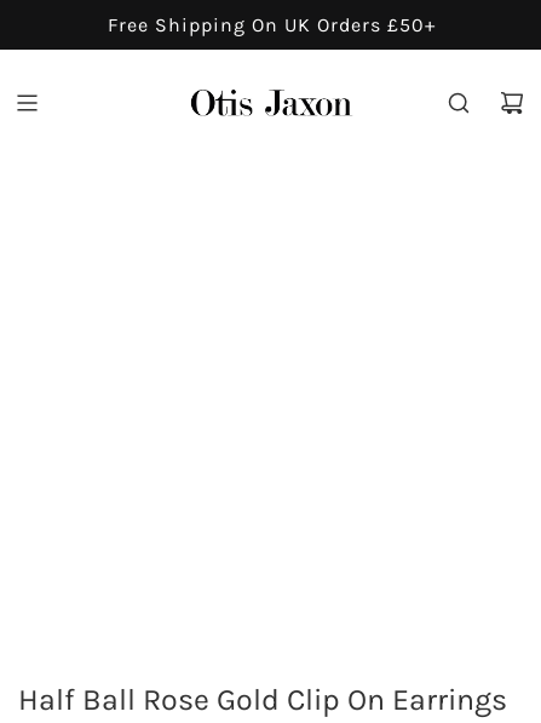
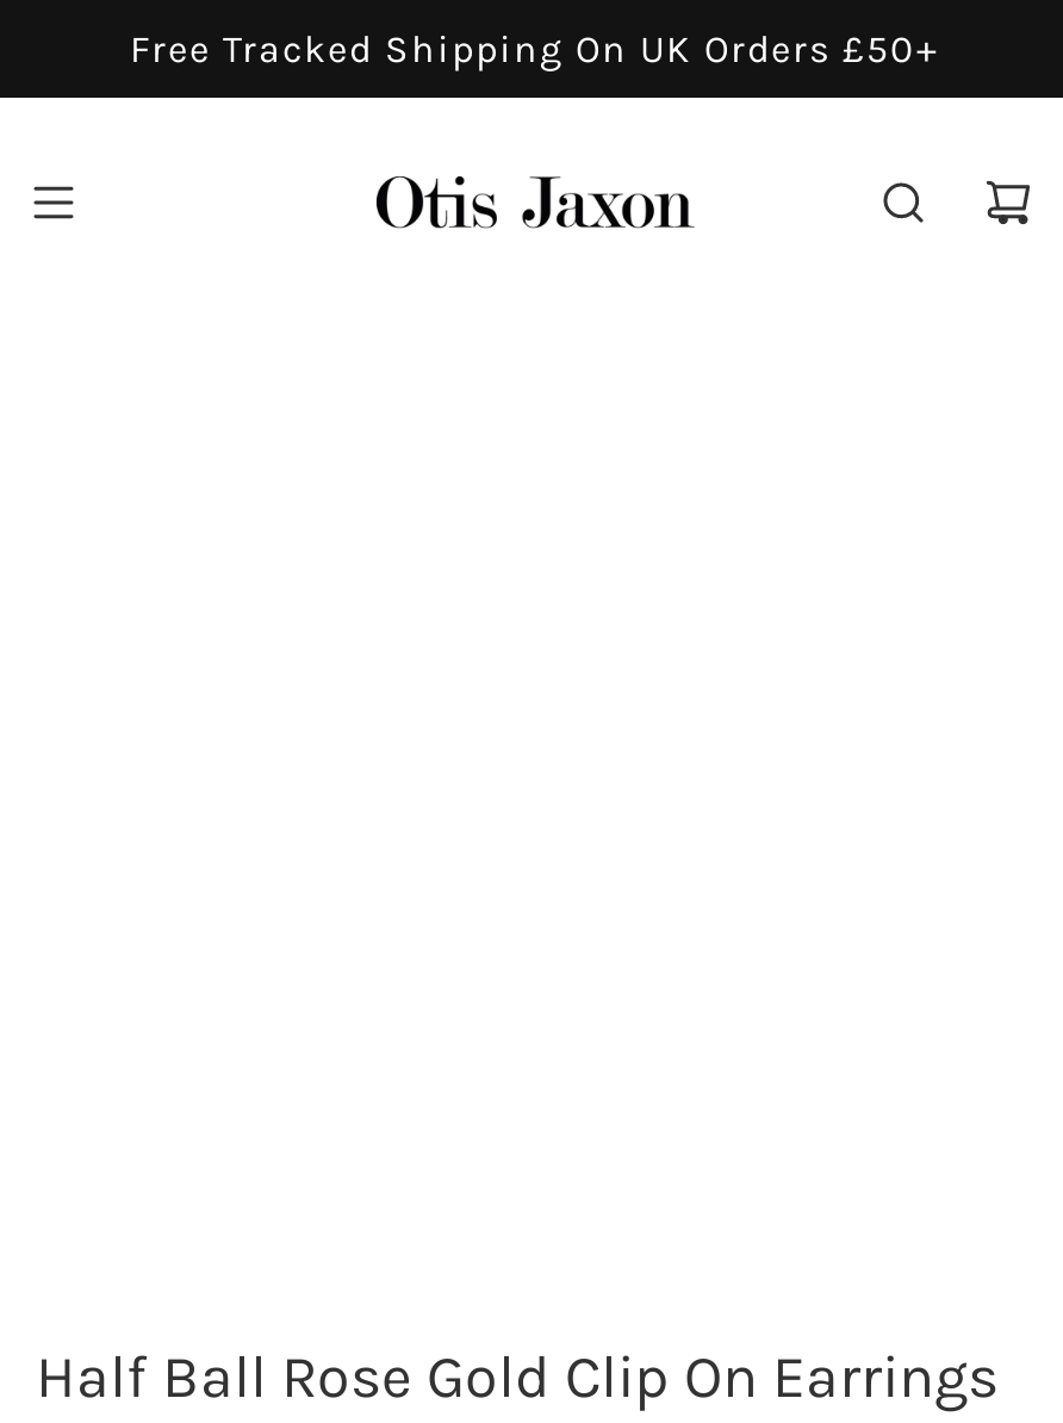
- Free Shipping On UK Orders £50+
+ Free Tracked Shipping On UK Orders £50+
